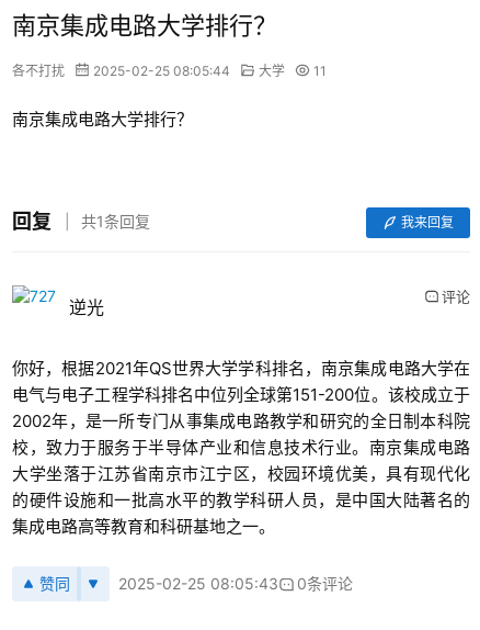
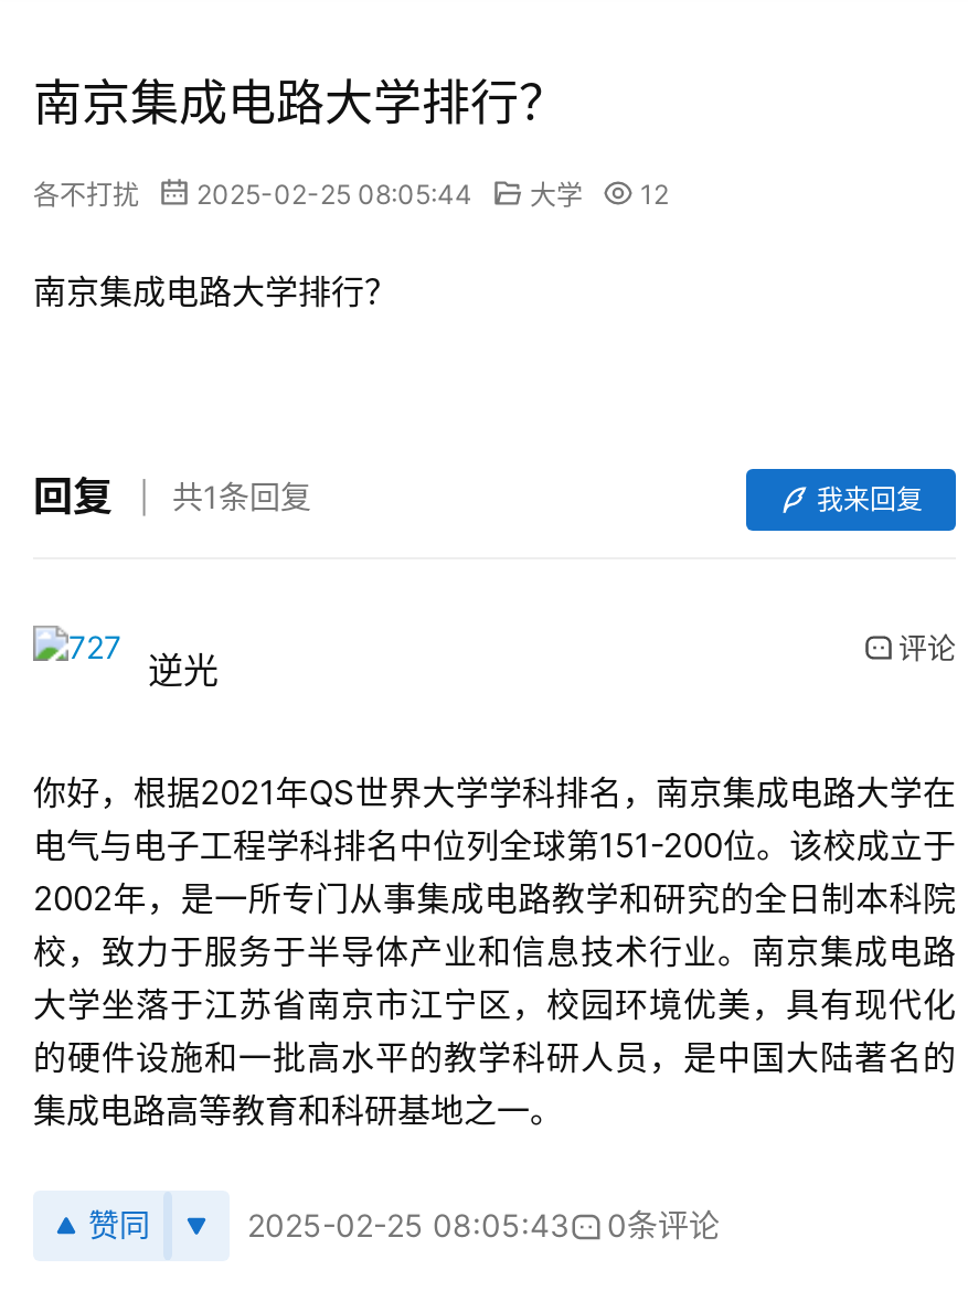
- 各不打扰 2025-02-25 08:05:44 大学 11
+ 各不打扰 2025-02-25 08:05:44 大学 12
